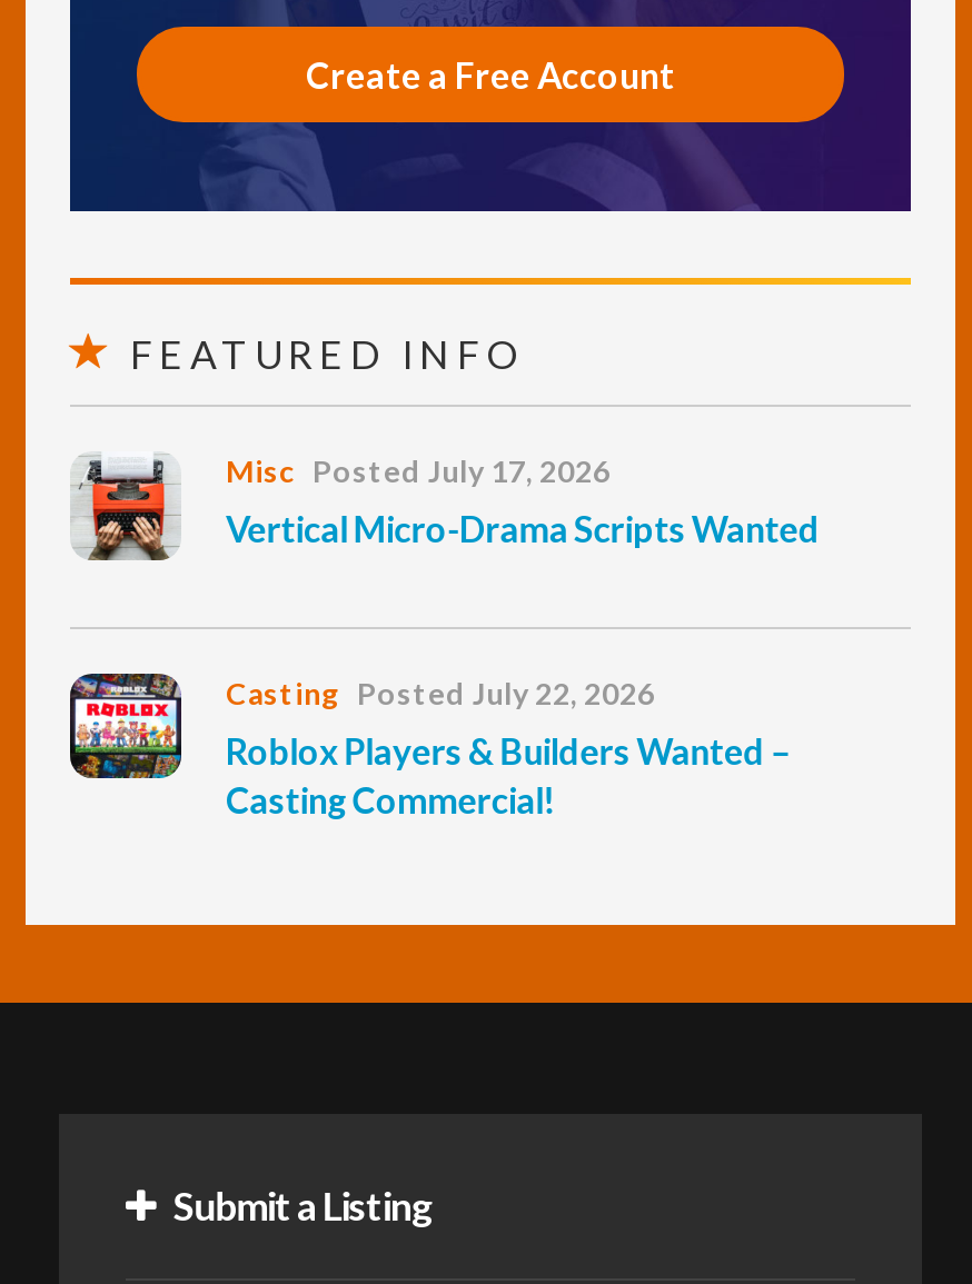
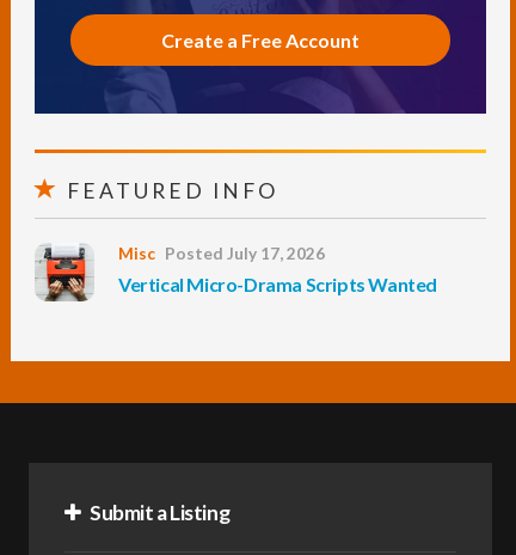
- [image]
- Casting Posted July 22, 2026
- Roblox Players & Builders Wanted –
- Casting Commercial!
